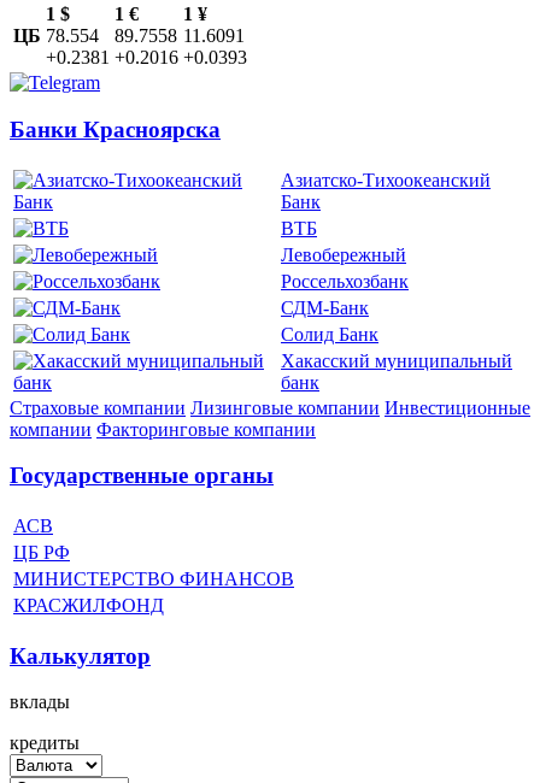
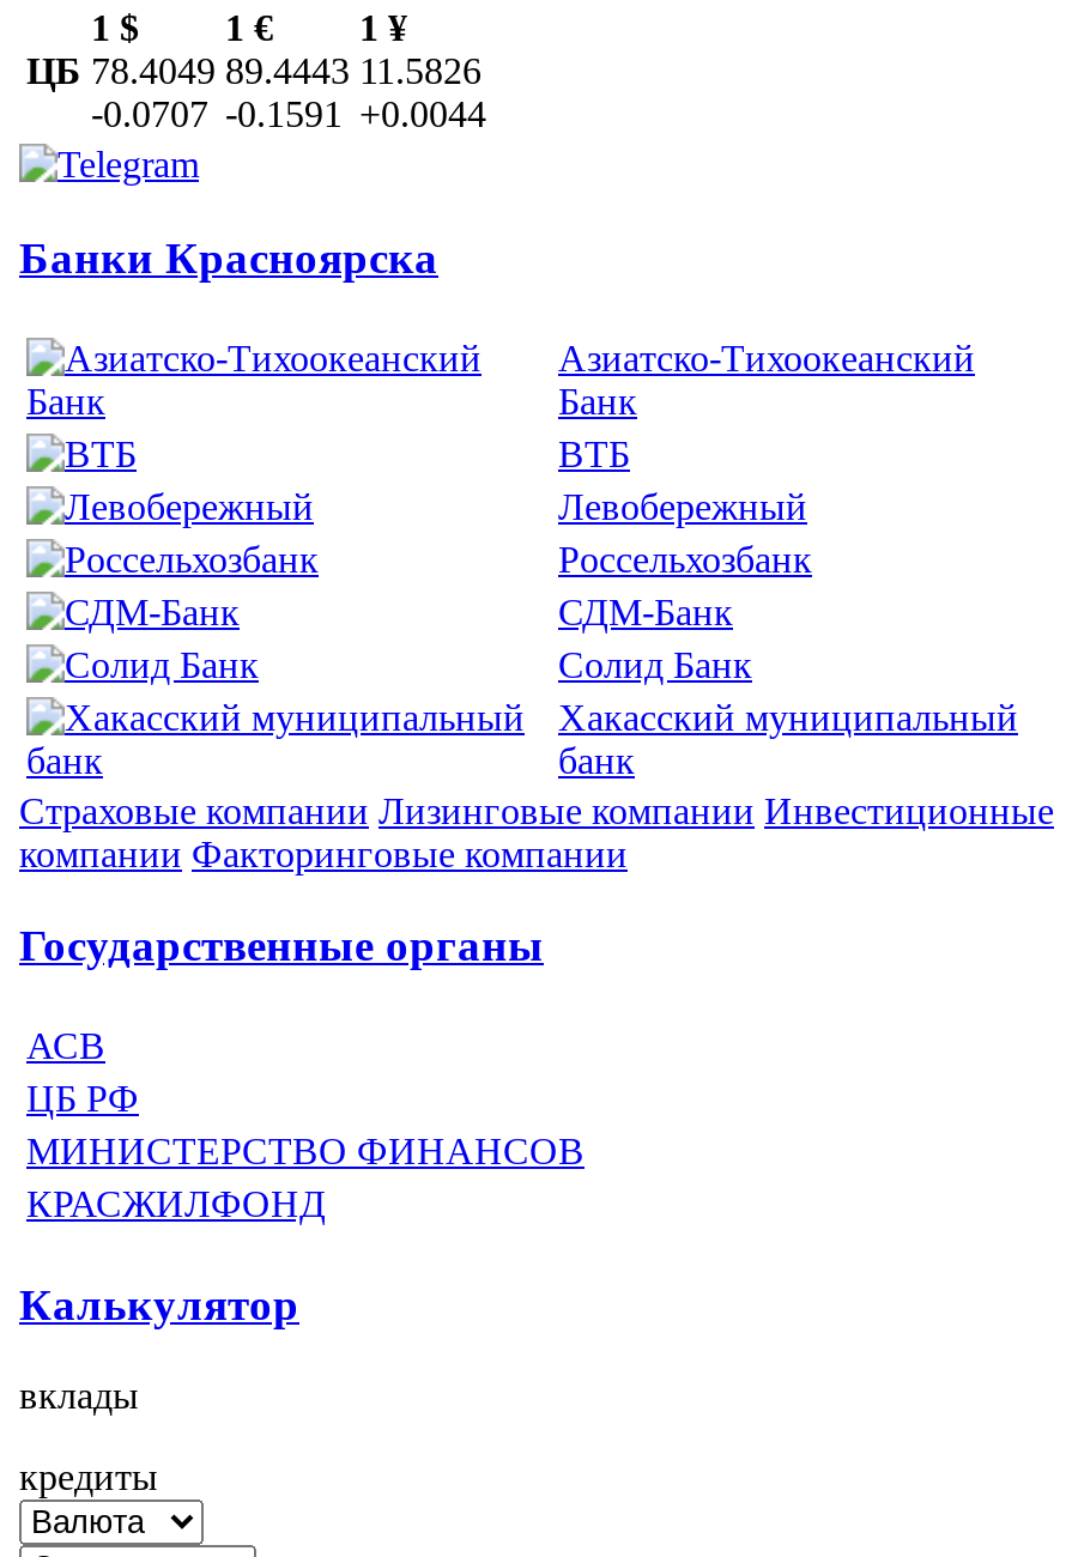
- 78.554
+ 78.4049

- 89.7558
+ 89.4443

- 11.6091
+ 11.5826

- +0.2381
+ -0.0707

- +0.2016
+ -0.1591

- +0.0393
+ +0.0044
